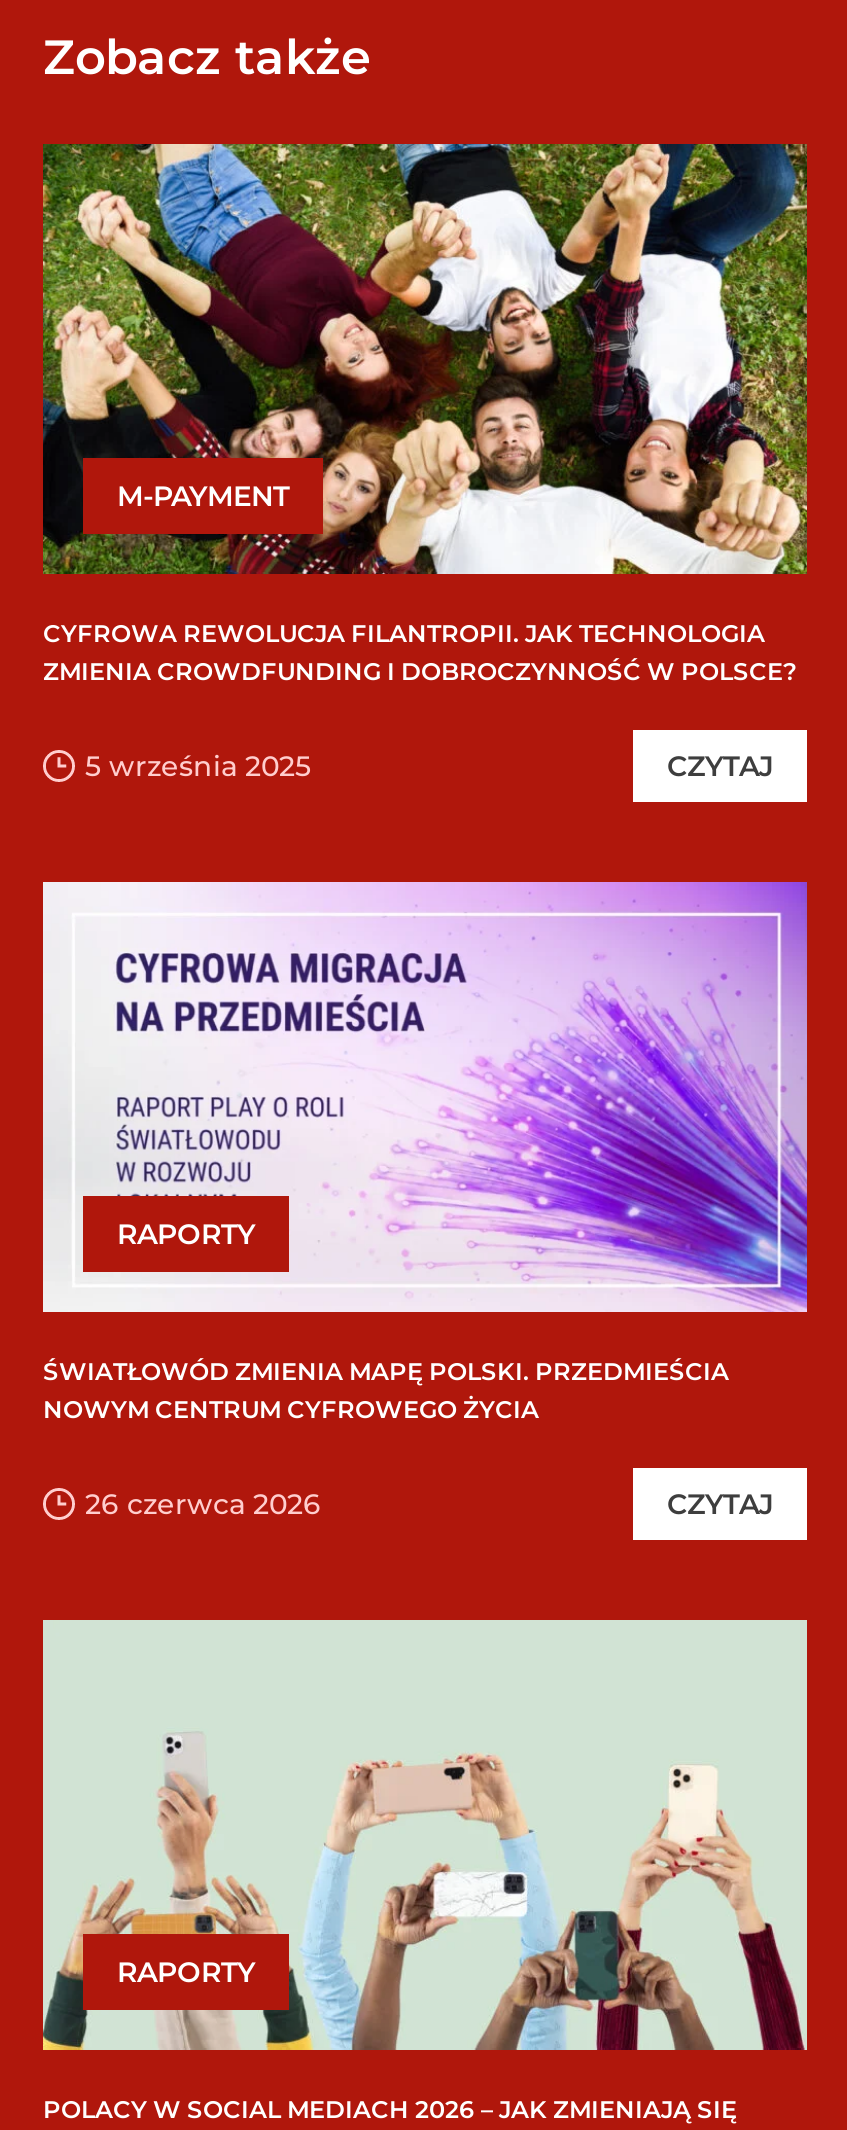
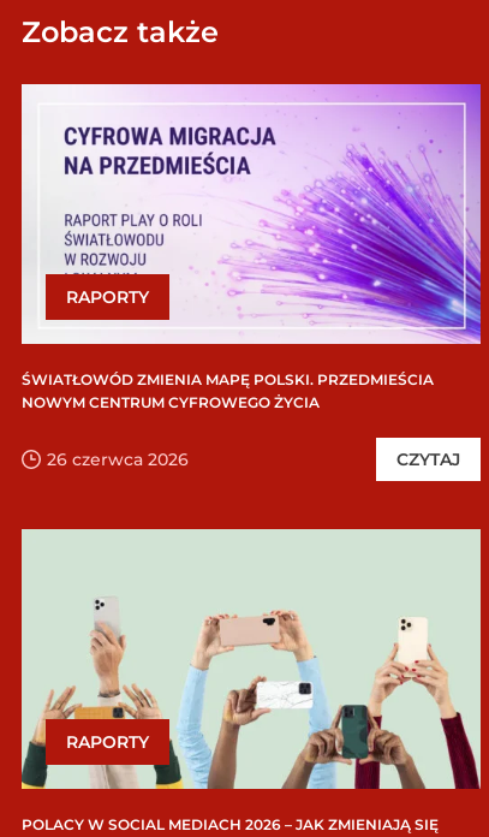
- [image]
- M-PAYMENT

- CYFROWA REWOLUCJA FILANTROPII. JAK TECHNOLOGIA
- ZMIENIA CROWDFUNDING I DOBROCZYNNOŚĆ W POLSCE?
- 5 września 2025
- CZYTAJ
